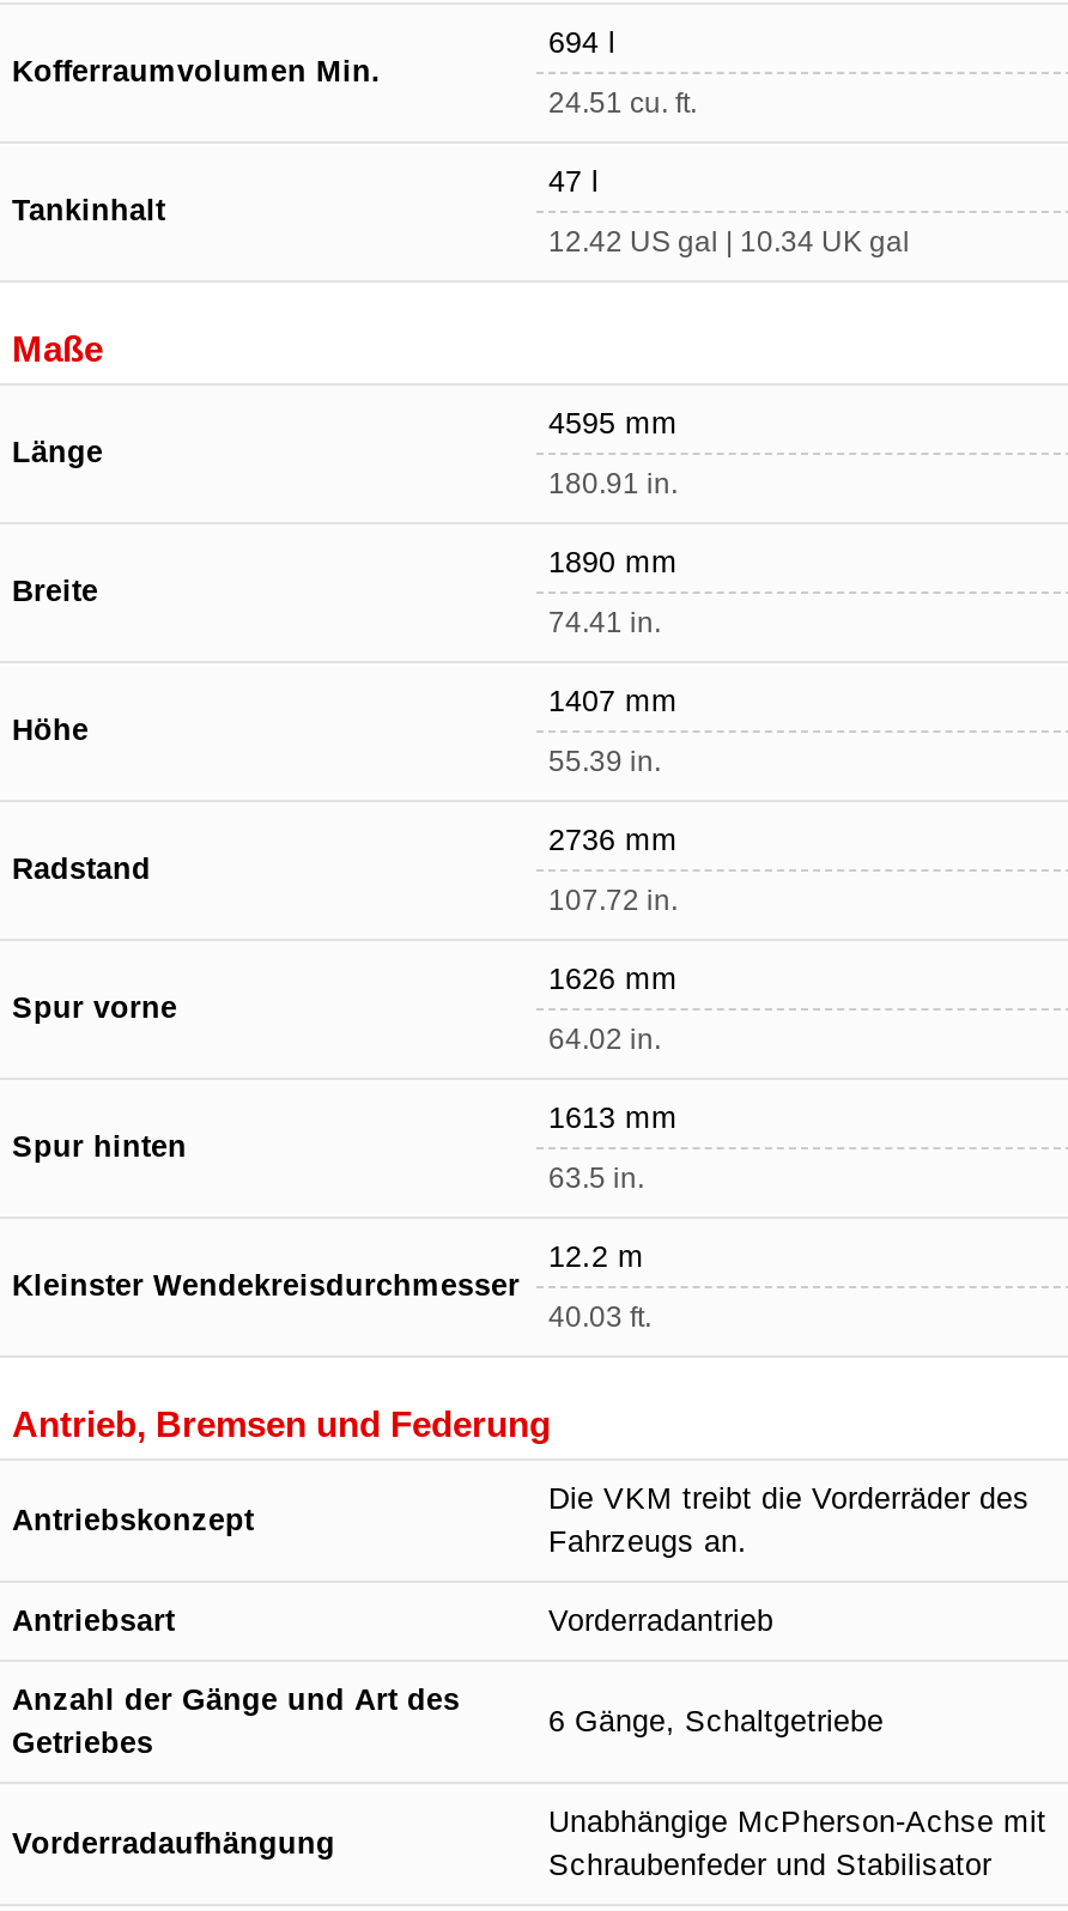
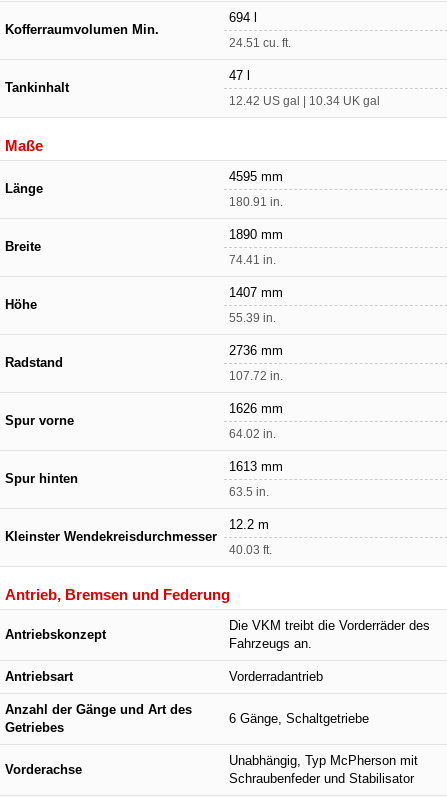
- Unabhängige McPherson-Achse mit
+ Unabhängig, Typ McPherson mit

- Vorderradaufhängung
+ Vorderachse
